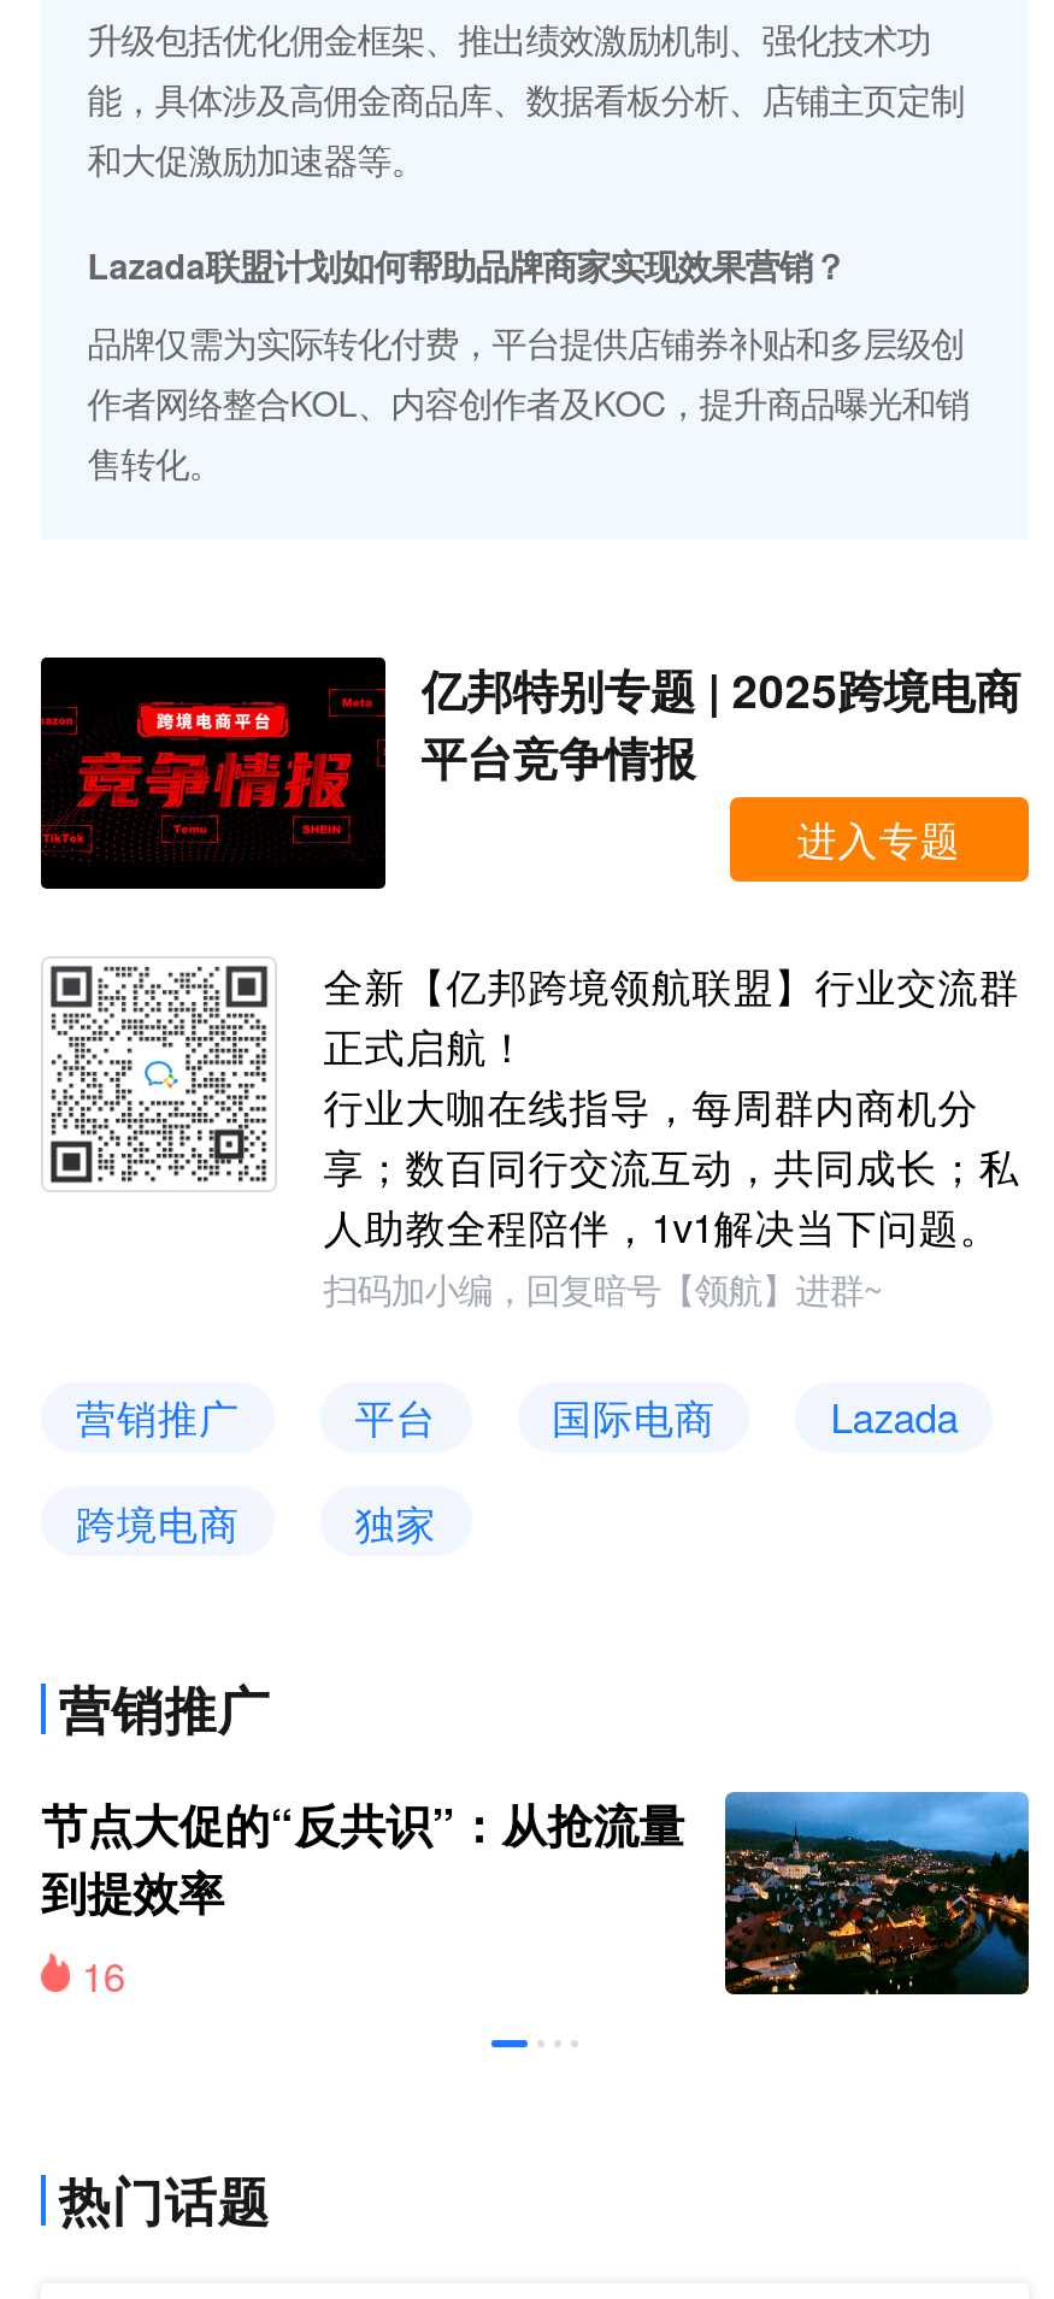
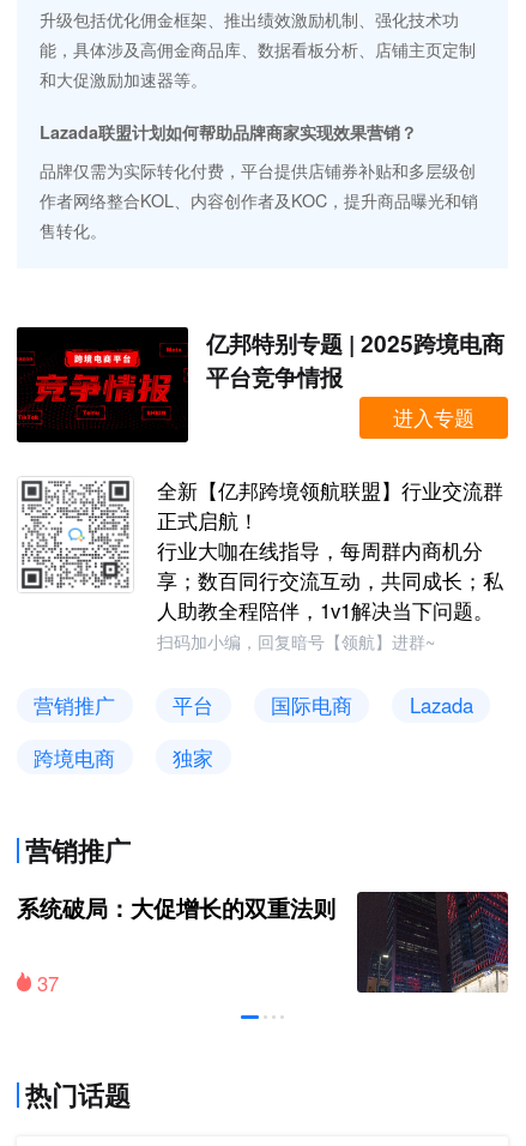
- [image]
- 节点大促的“反共识”：从抢流量
- 到提效率
- 16
+ [image]
+ 系统破局：大促增长的双重法则
+ 37
